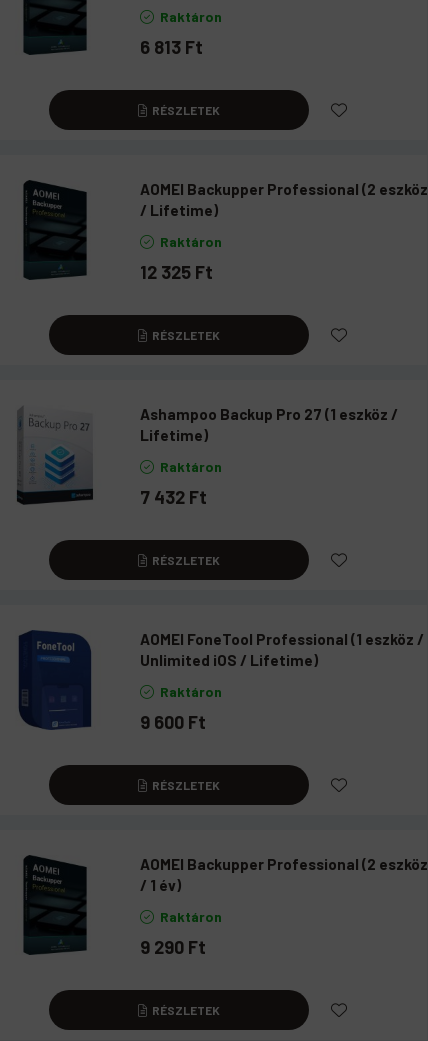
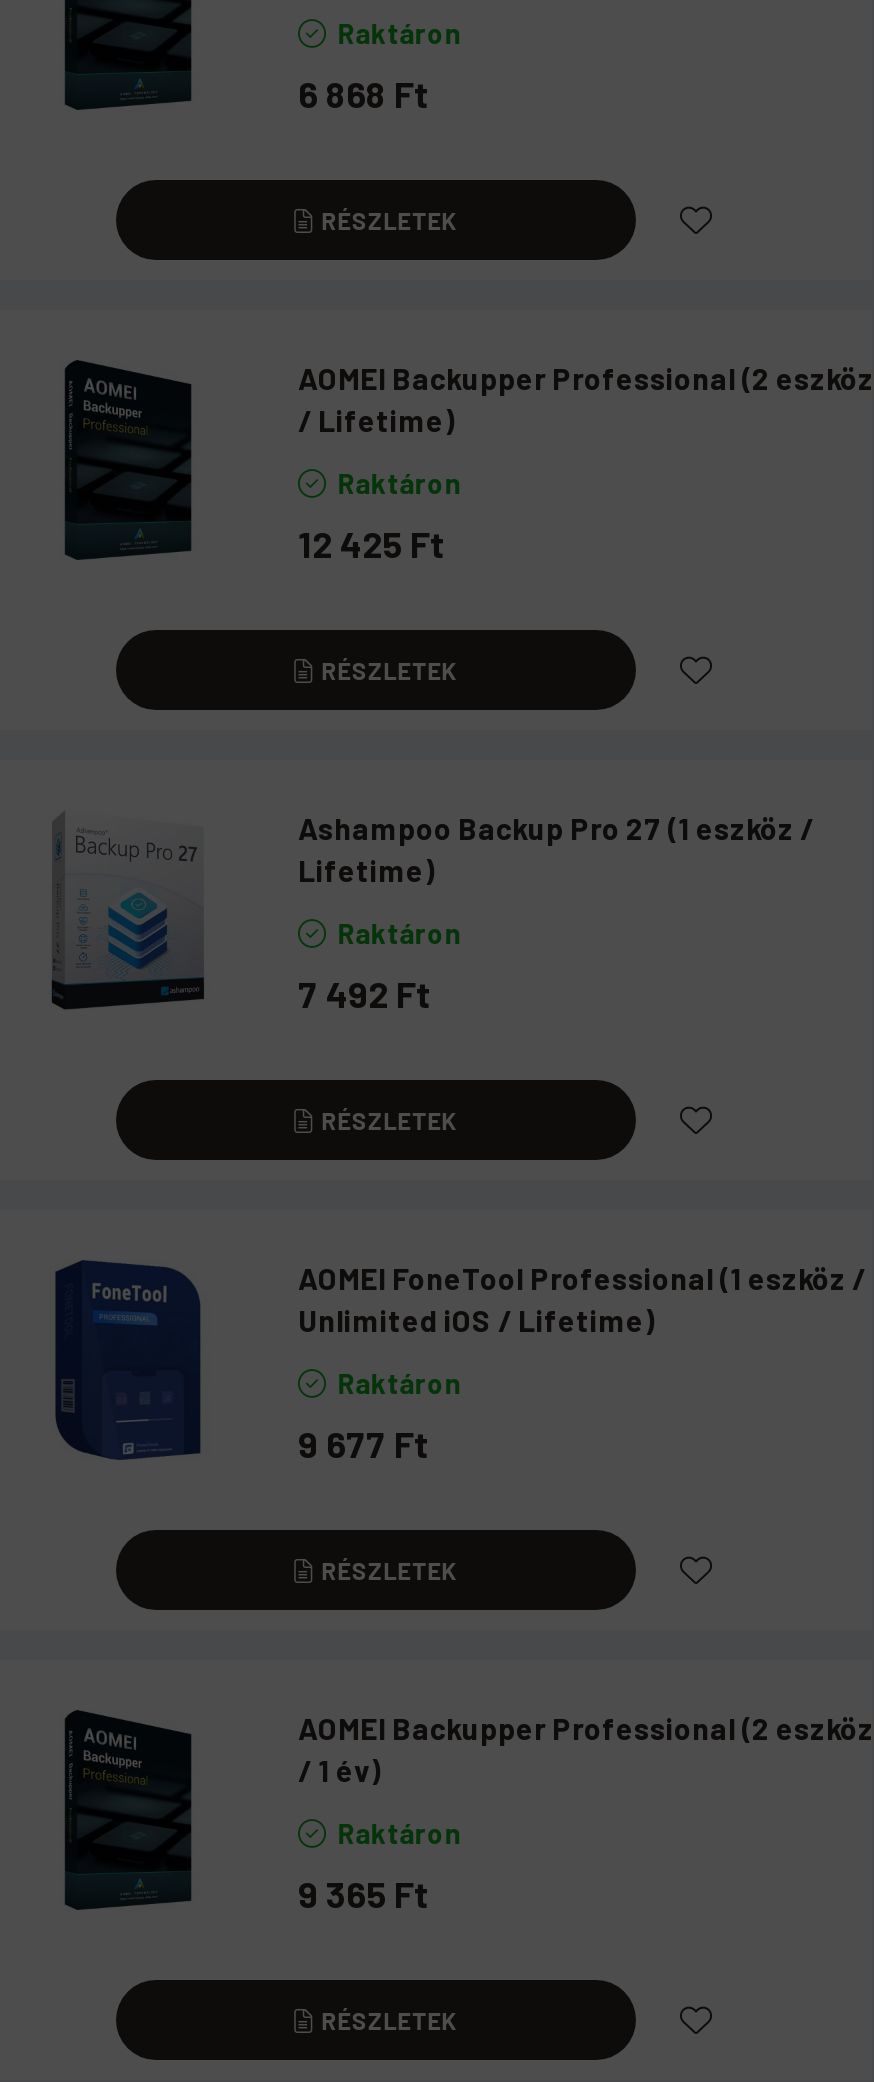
- 6 813 Ft
+ 6 868 Ft

- 12 325 Ft
+ 12 425 Ft

- 7 432 Ft
+ 7 492 Ft

- 9 600 Ft
+ 9 677 Ft

- 9 290 Ft
+ 9 365 Ft
